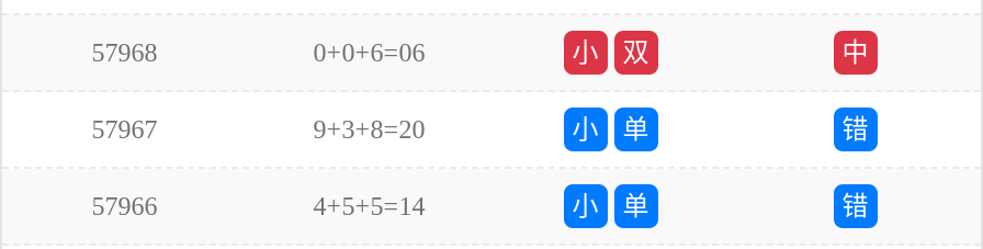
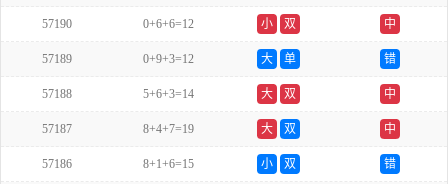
- 57968
- 0+0+6=06
+ 57190
+ 0+6+6=12

- 57967
- 9+3+8=20
- 小
+ 57189
+ 0+9+3=12
+ 大

- 57966
- 4+5+5=14
+ 57188
+ 5+6+3=14
+ 大
+ 双
+ 中
+ 57187
+ 8+4+7=19
+ 大
+ 双
+ 中
+ 57186
+ 8+1+6=15

- 单
+ 双
